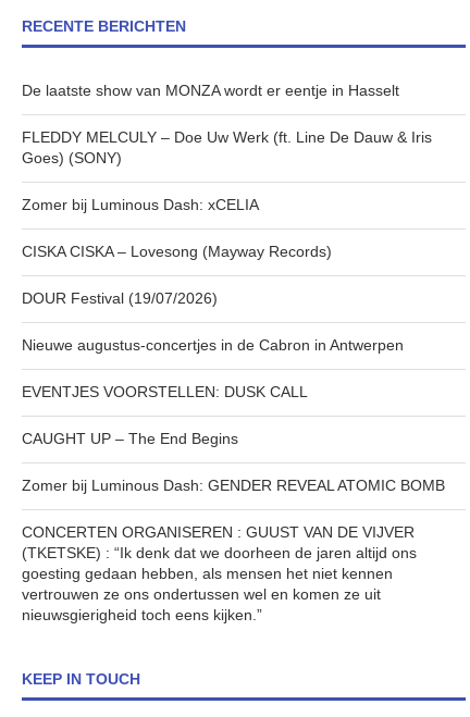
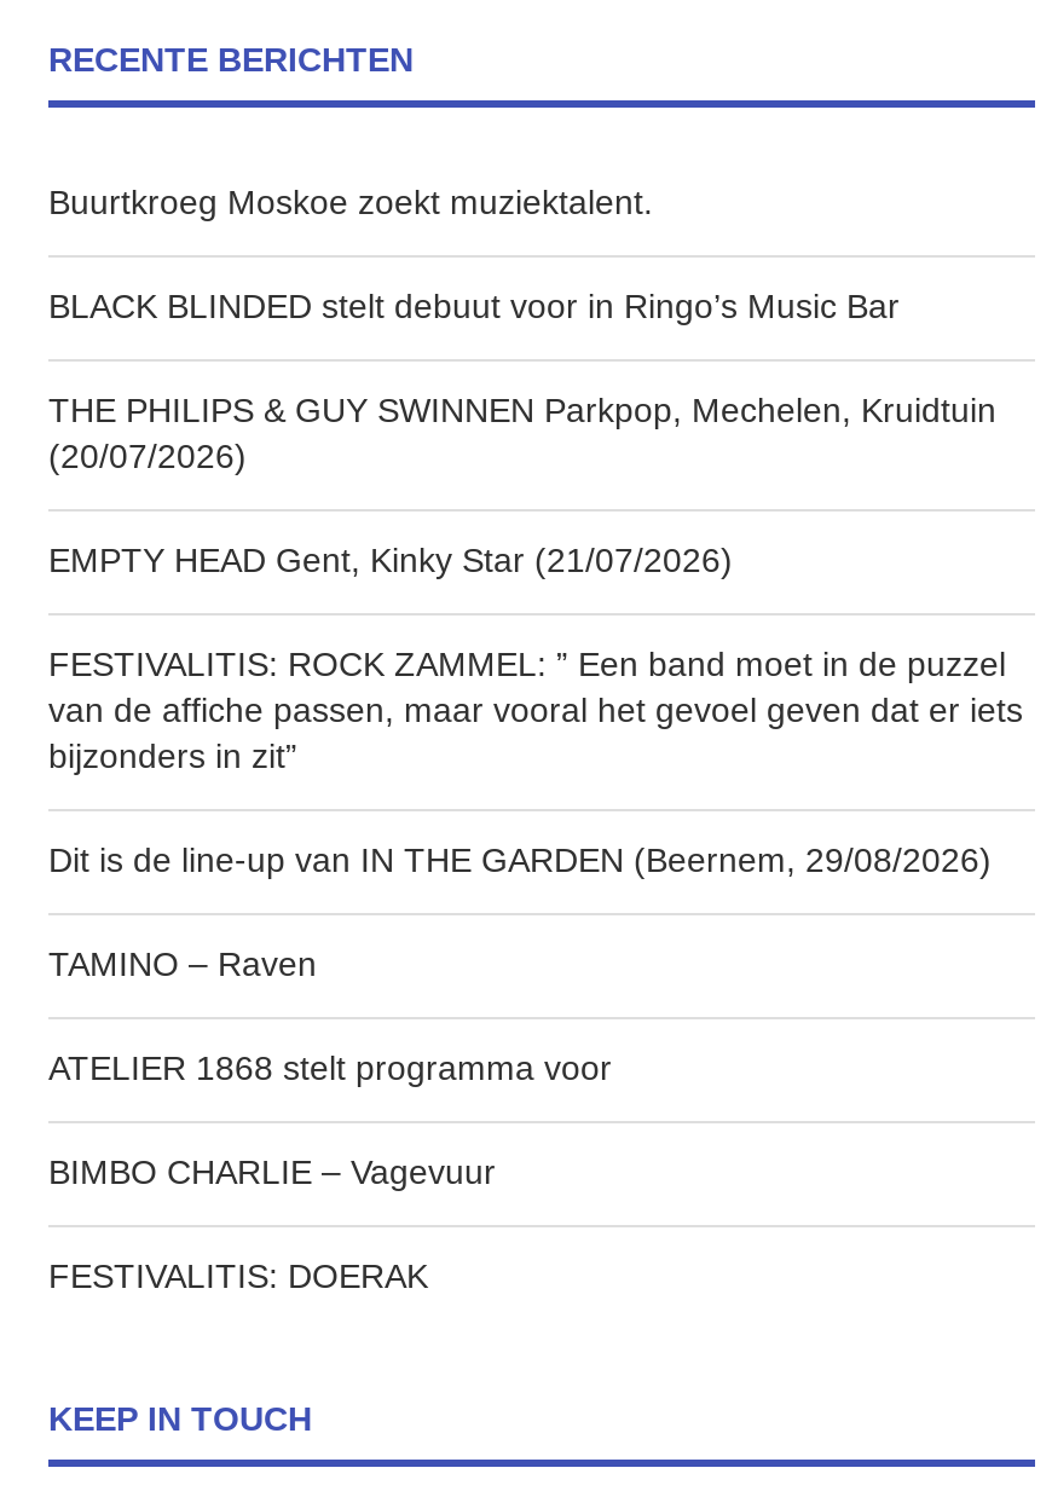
- De laatste show van MONZA wordt er eentje in Hasselt
+ Buurtkroeg Moskoe zoekt muziektalent.

- FLEDDY MELCULY – Doe Uw Werk (ft. Line De Dauw & Iris
- Goes) (SONY)
+ BLACK BLINDED stelt debuut voor in Ringo’s Music Bar

- Zomer bij Luminous Dash: xCELIA
+ THE PHILIPS & GUY SWINNEN Parkpop, Mechelen, Kruidtuin
+ (20/07/2026)

- CISKA CISKA – Lovesong (Mayway Records)
+ EMPTY HEAD Gent, Kinky Star (21/07/2026)

- DOUR Festival (19/07/2026)
+ FESTIVALITIS: ROCK ZAMMEL: ” Een band moet in de puzzel
+ van de affiche passen, maar vooral het gevoel geven dat er iets
+ bijzonders in zit”

- Nieuwe augustus-concertjes in de Cabron in Antwerpen
+ Dit is de line-up van IN THE GARDEN (Beernem, 29/08/2026)

- EVENTJES VOORSTELLEN: DUSK CALL
+ TAMINO – Raven

- CAUGHT UP – The End Begins
+ ATELIER 1868 stelt programma voor

- Zomer bij Luminous Dash: GENDER REVEAL ATOMIC BOMB
+ BIMBO CHARLIE – Vagevuur

- CONCERTEN ORGANISEREN : GUUST VAN DE VIJVER
- (TKETSKE) : “Ik denk dat we doorheen de jaren altijd ons
- goesting gedaan hebben, als mensen het niet kennen
- vertrouwen ze ons ondertussen wel en komen ze uit
- nieuwsgierigheid toch eens kijken.”
+ FESTIVALITIS: DOERAK
